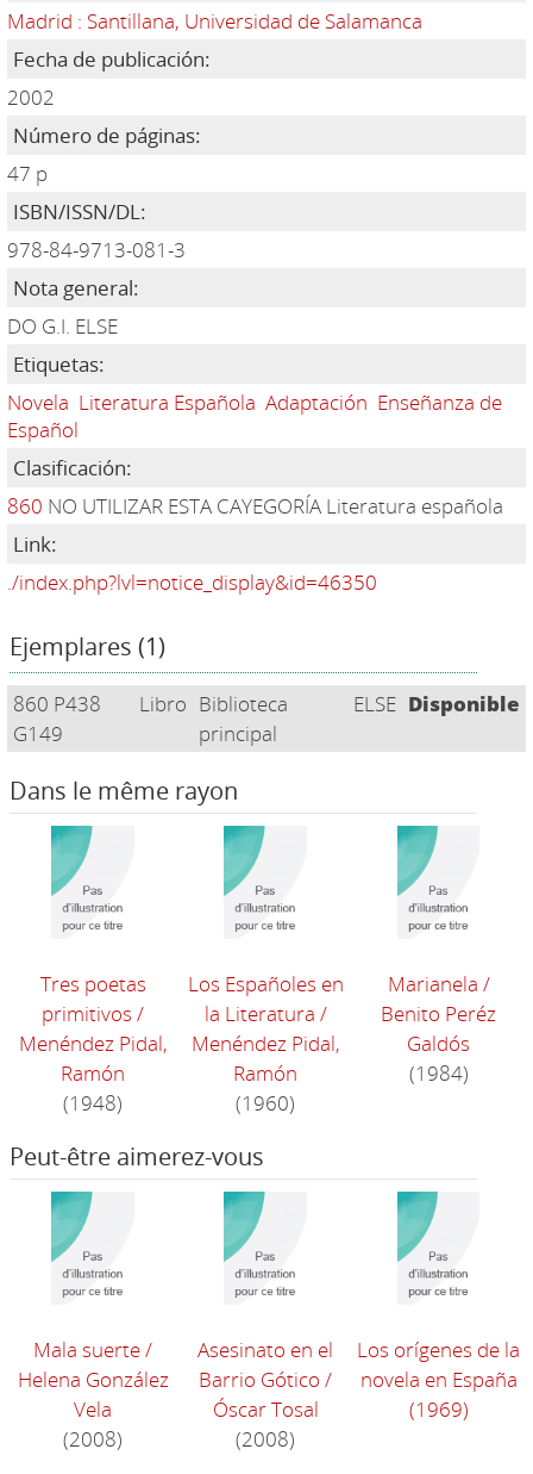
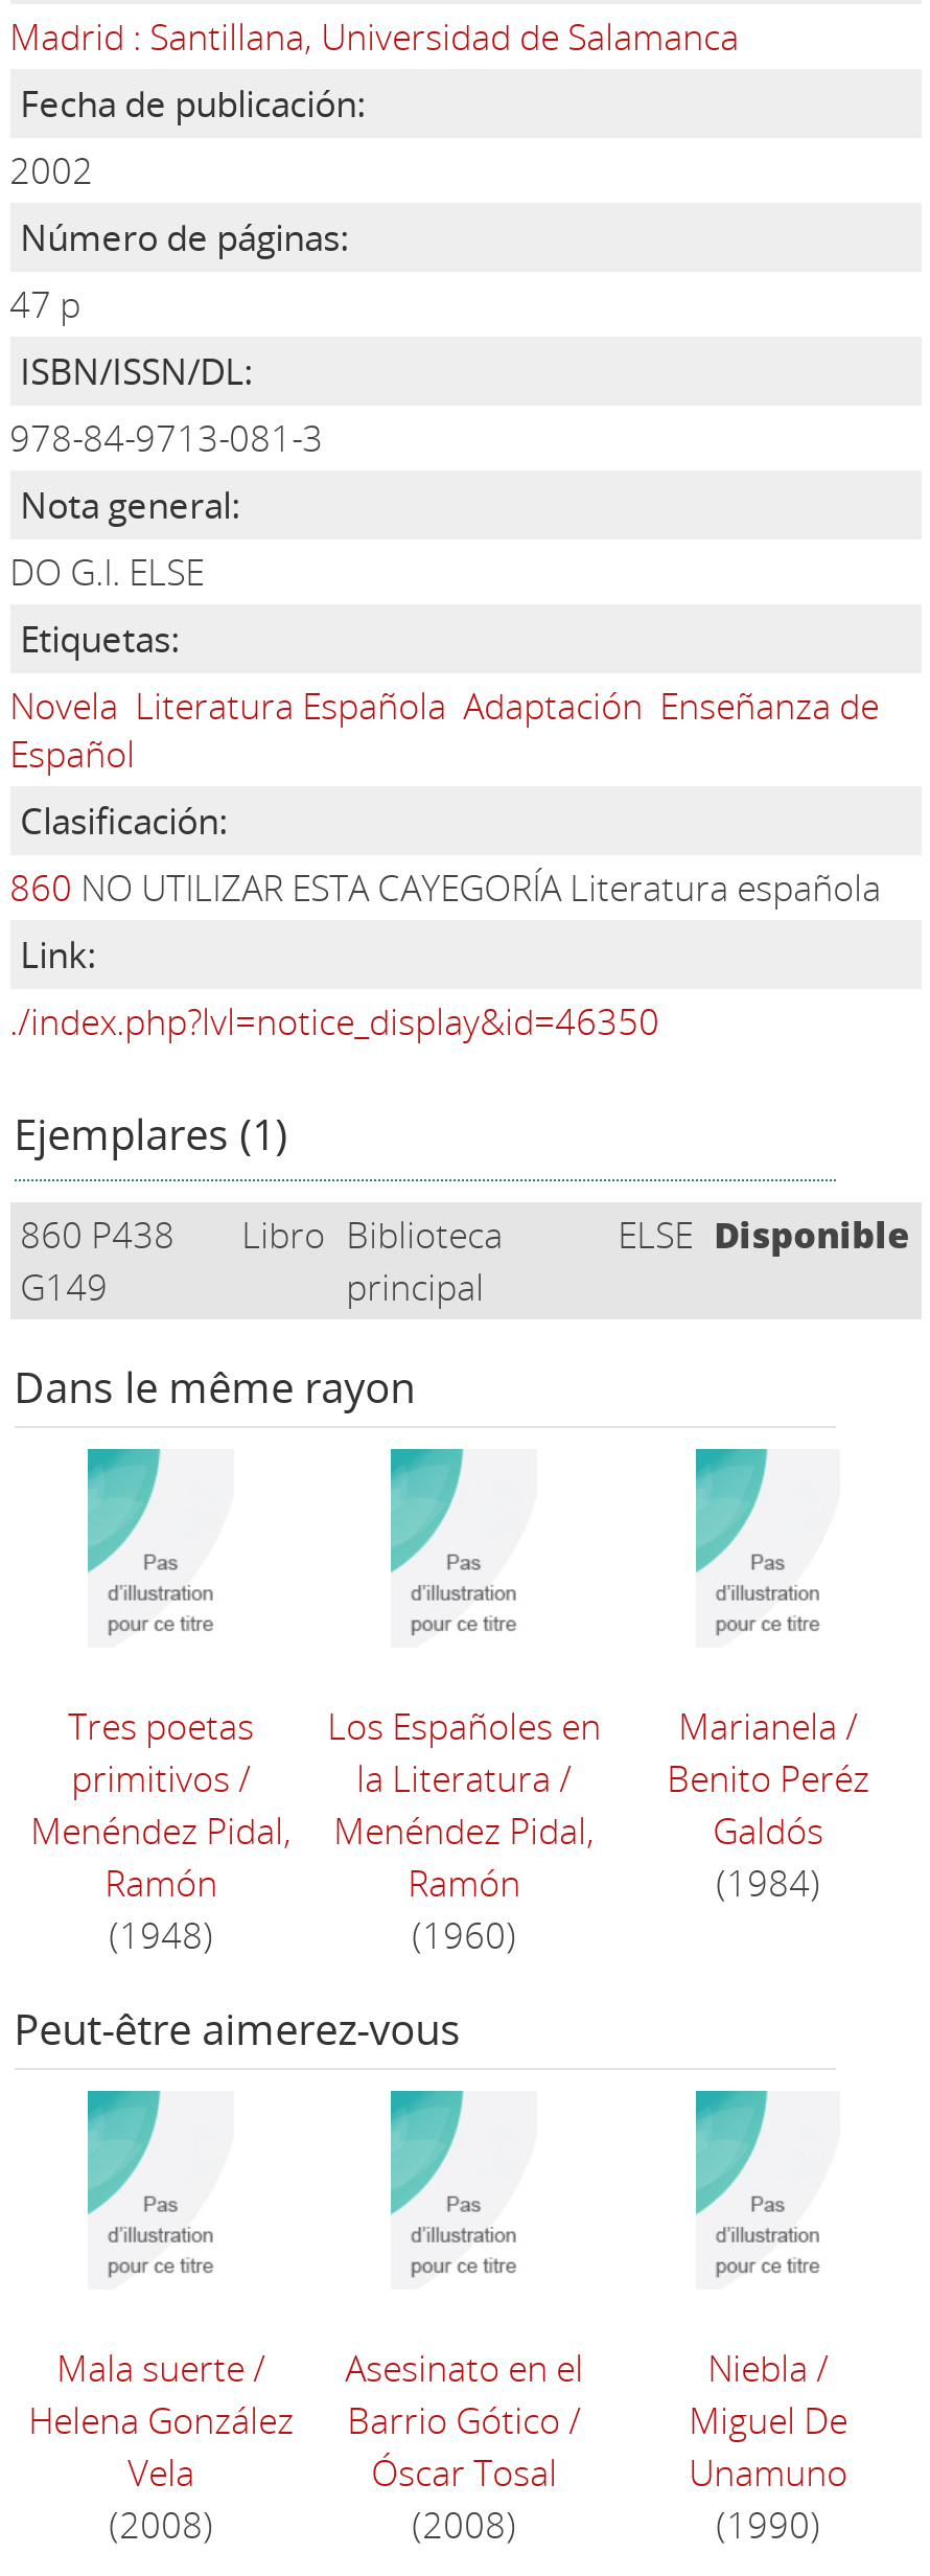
- Los orígenes de la
- novela en España
- (1969)
+ Niebla /
+ Miguel De
+ Unamuno
+ (1990)
